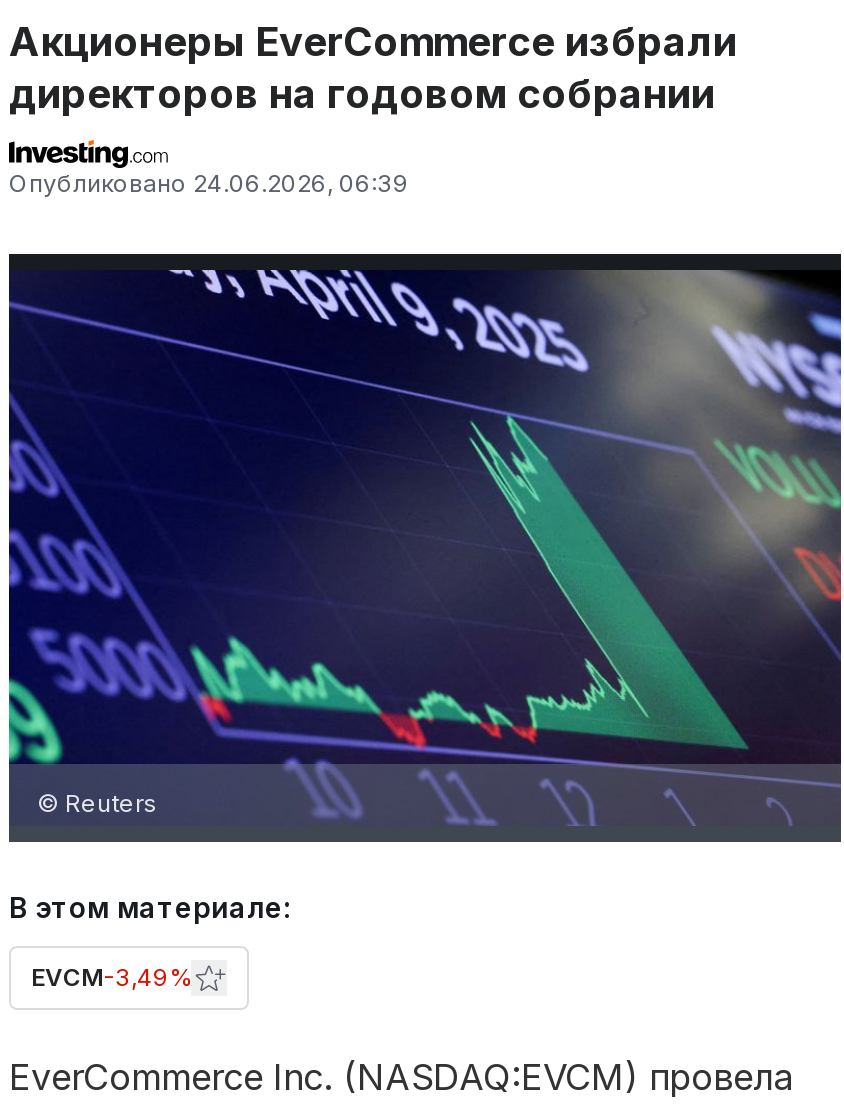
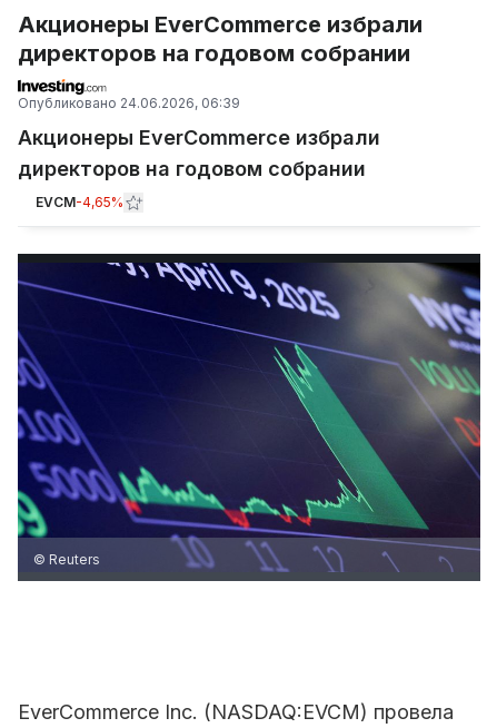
+ Акционеры EverCommerce избрали
+ директоров на годовом собрании
+ EVCM-4,65%

- В этом материале:
- EVCM-3,49%
